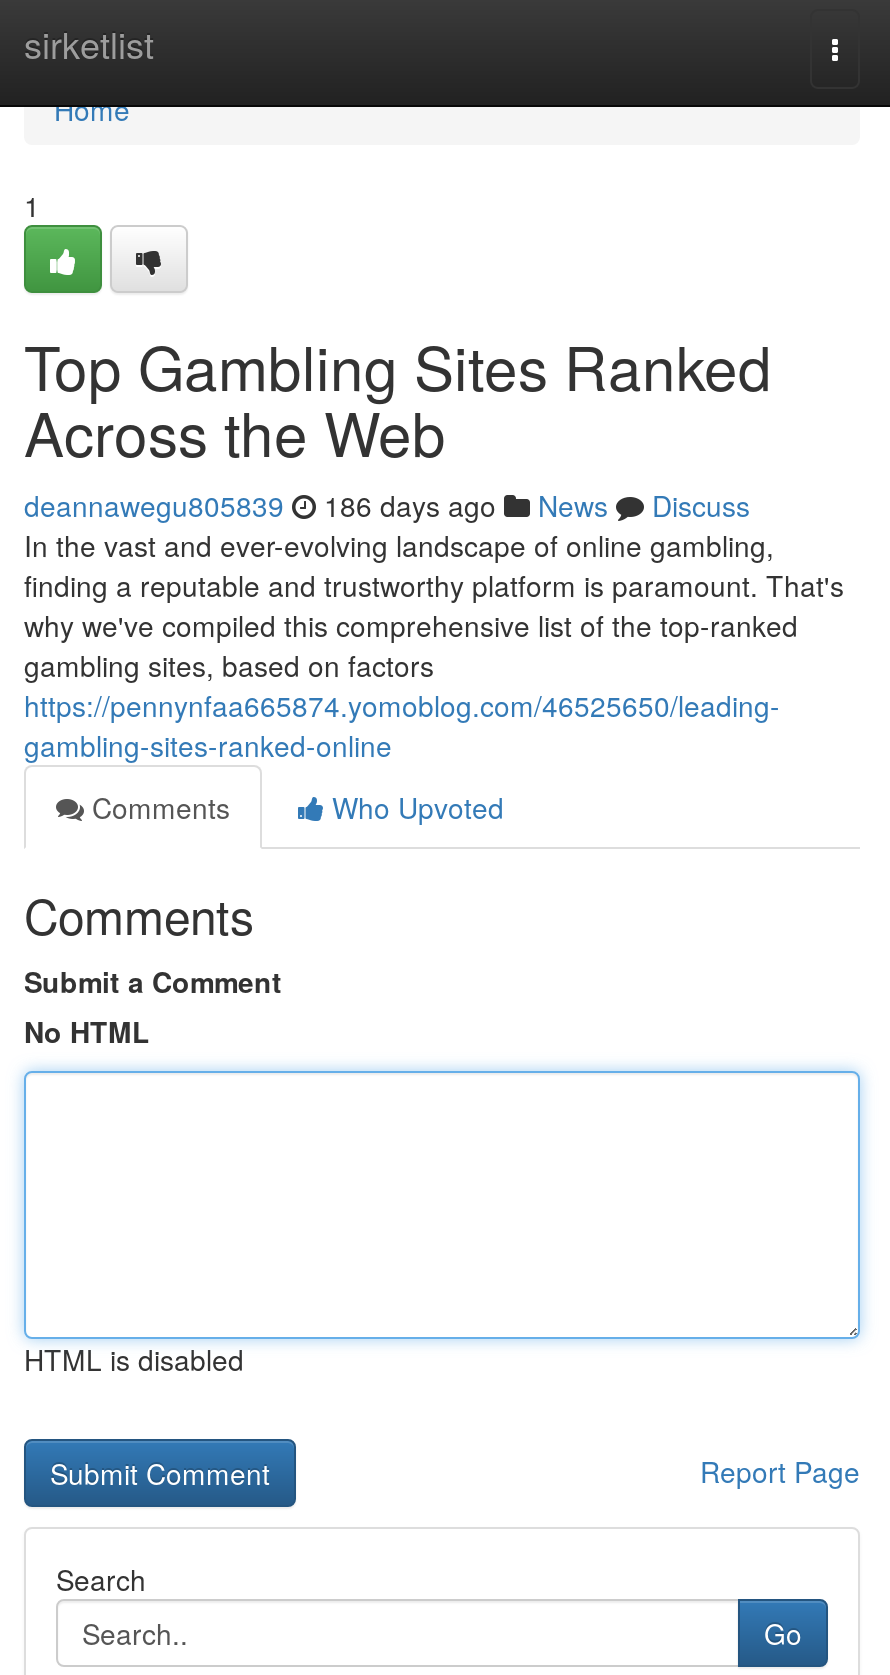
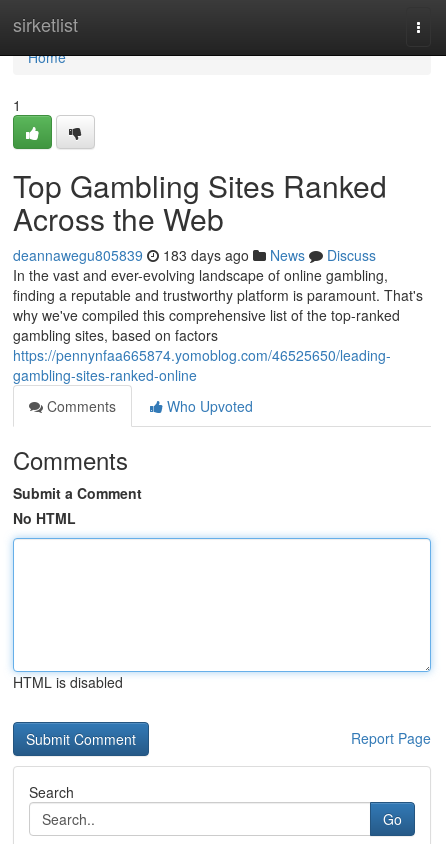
- deannawegu805839 186 days ago News Discuss
+ deannawegu805839 183 days ago News Discuss
